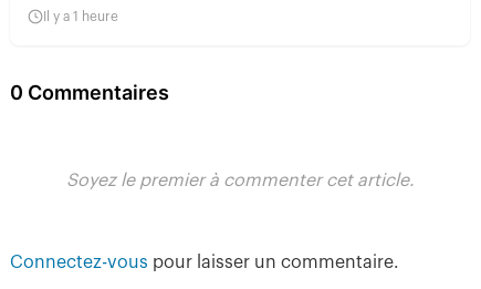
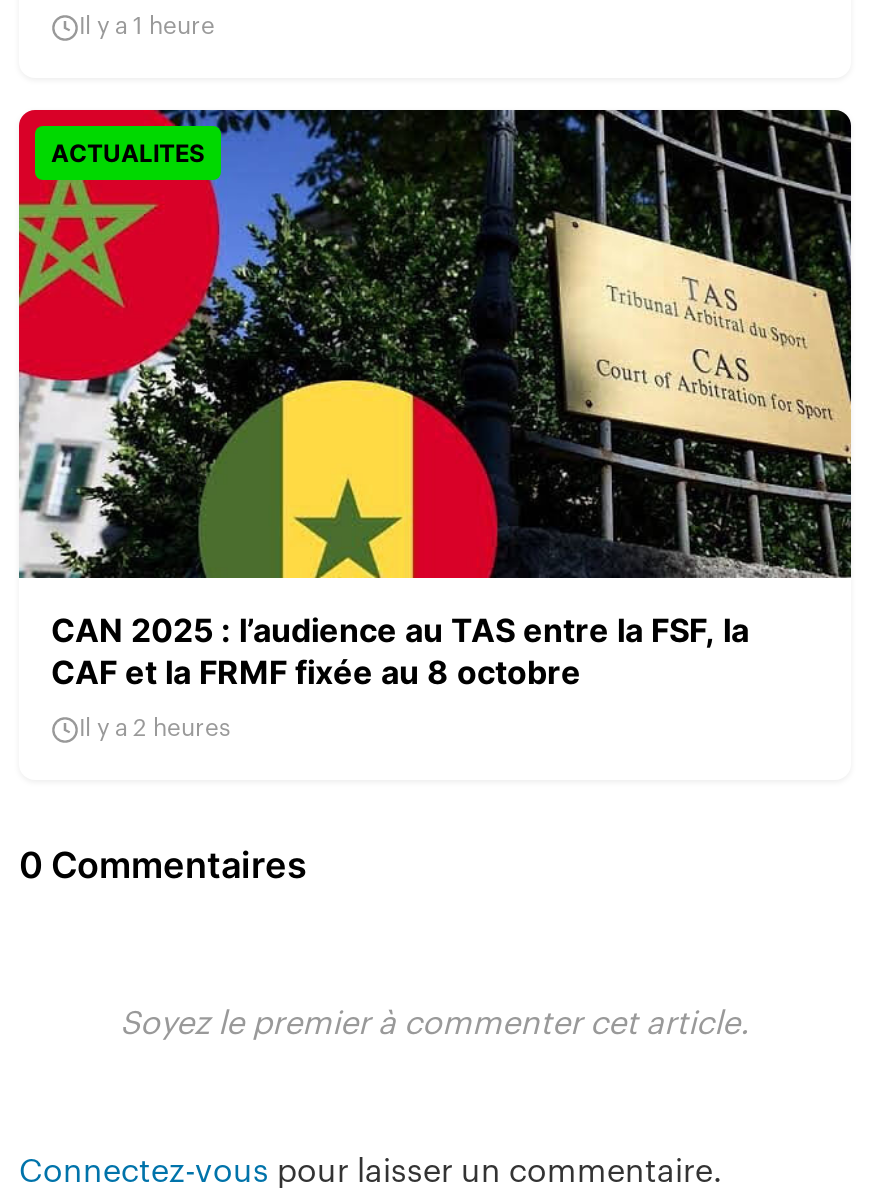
+ [image]
+ ACTUALITES

+ CAN 2025 : l’audience au TAS entre la FSF, la
+ CAF et la FRMF fixée au 8 octobre
+ Il y a 2 heures
